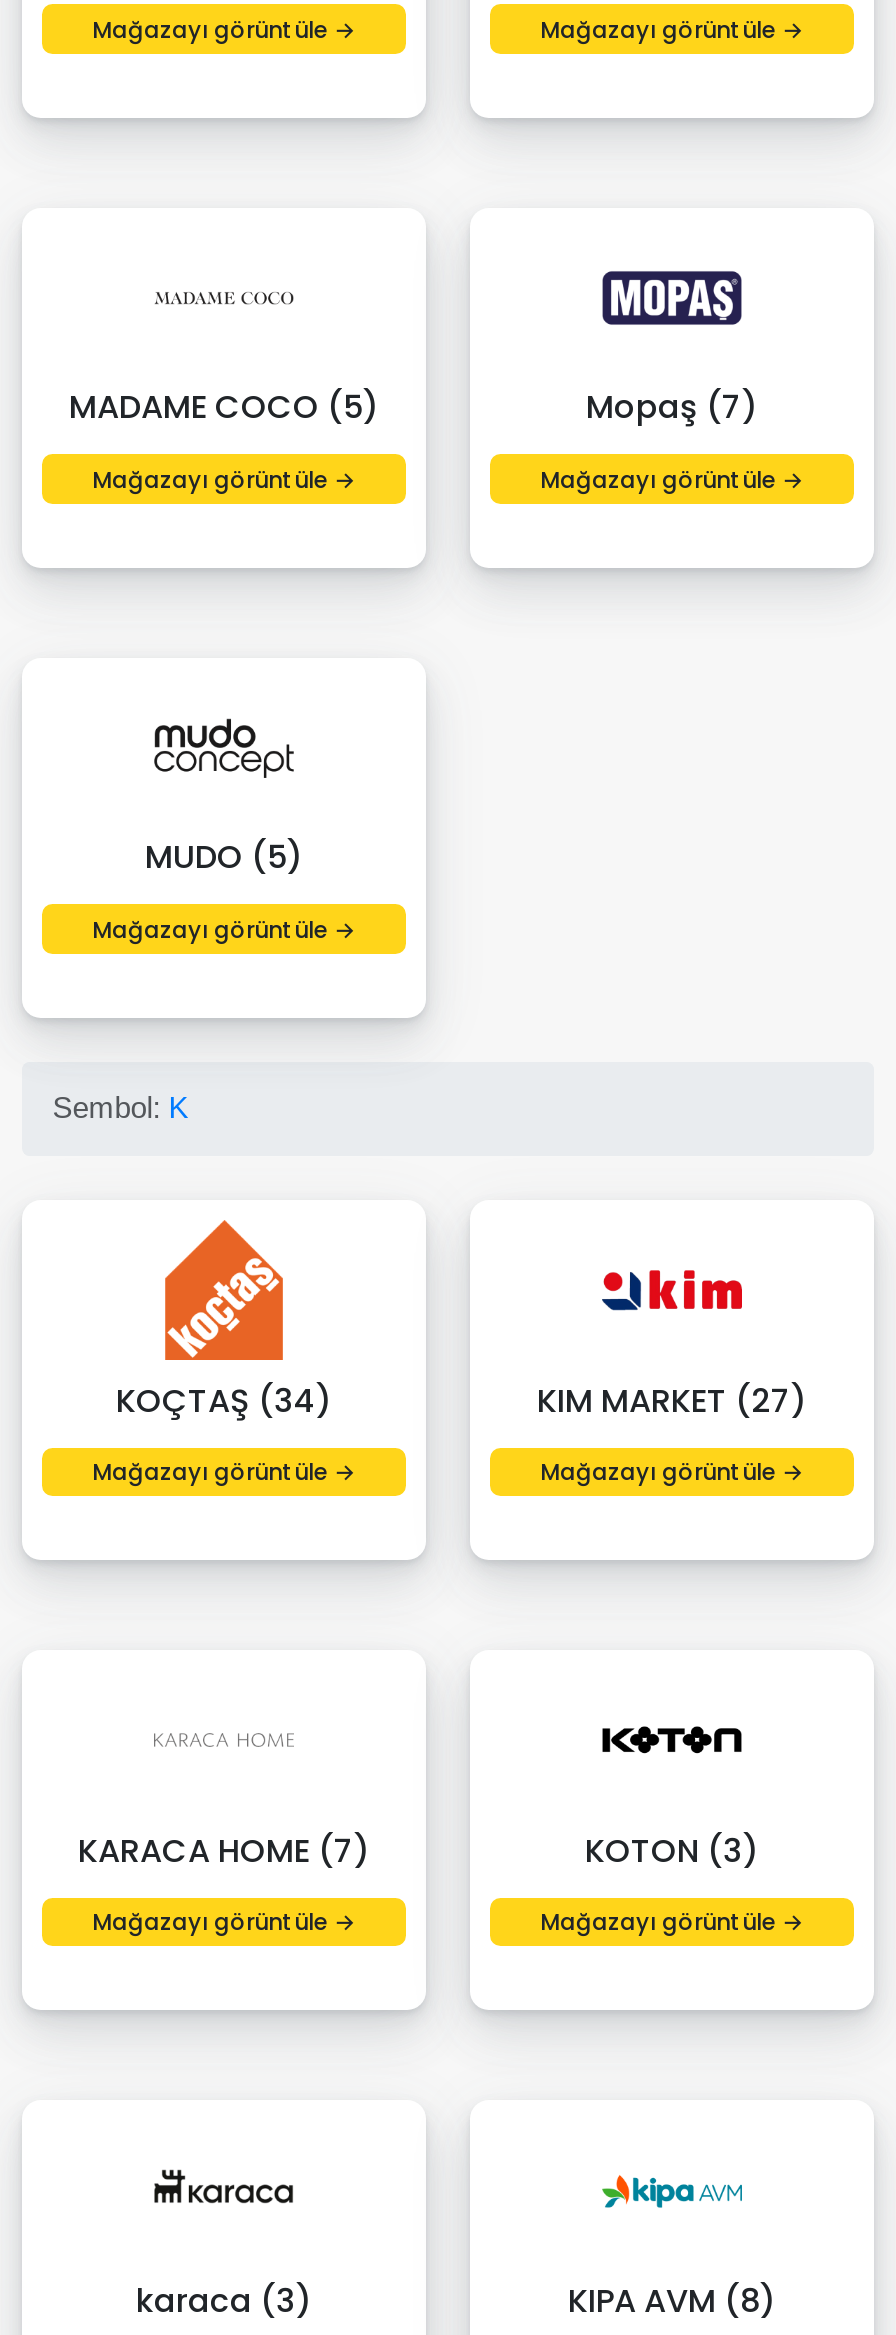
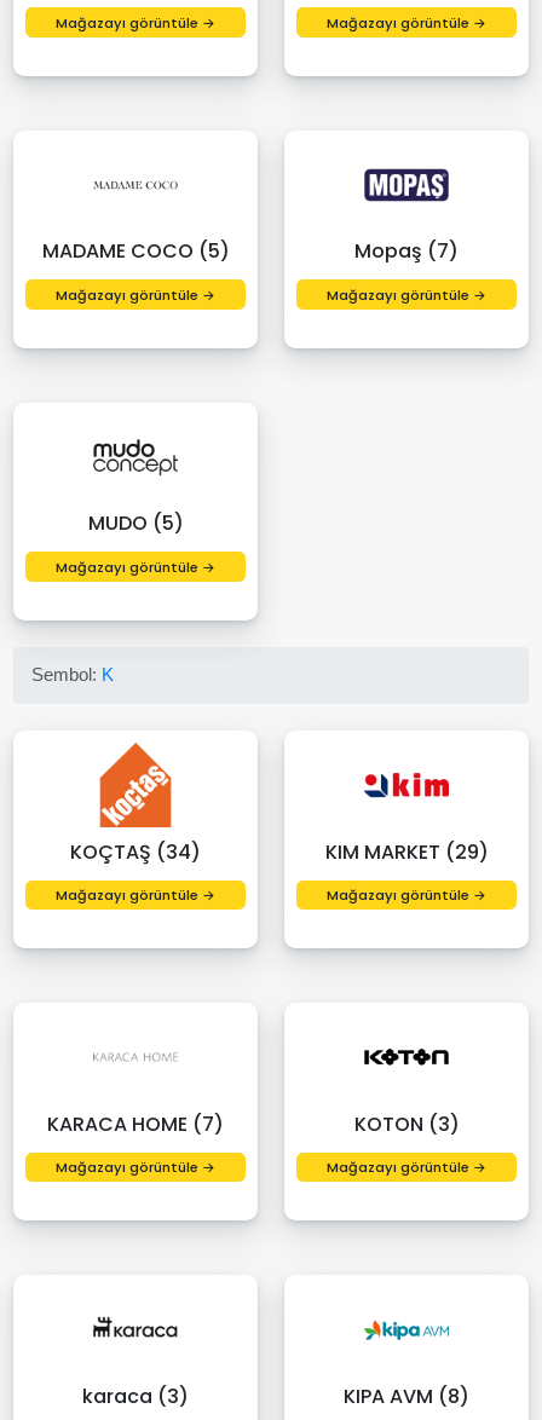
- KIM MARKET (27)
+ KIM MARKET (29)
